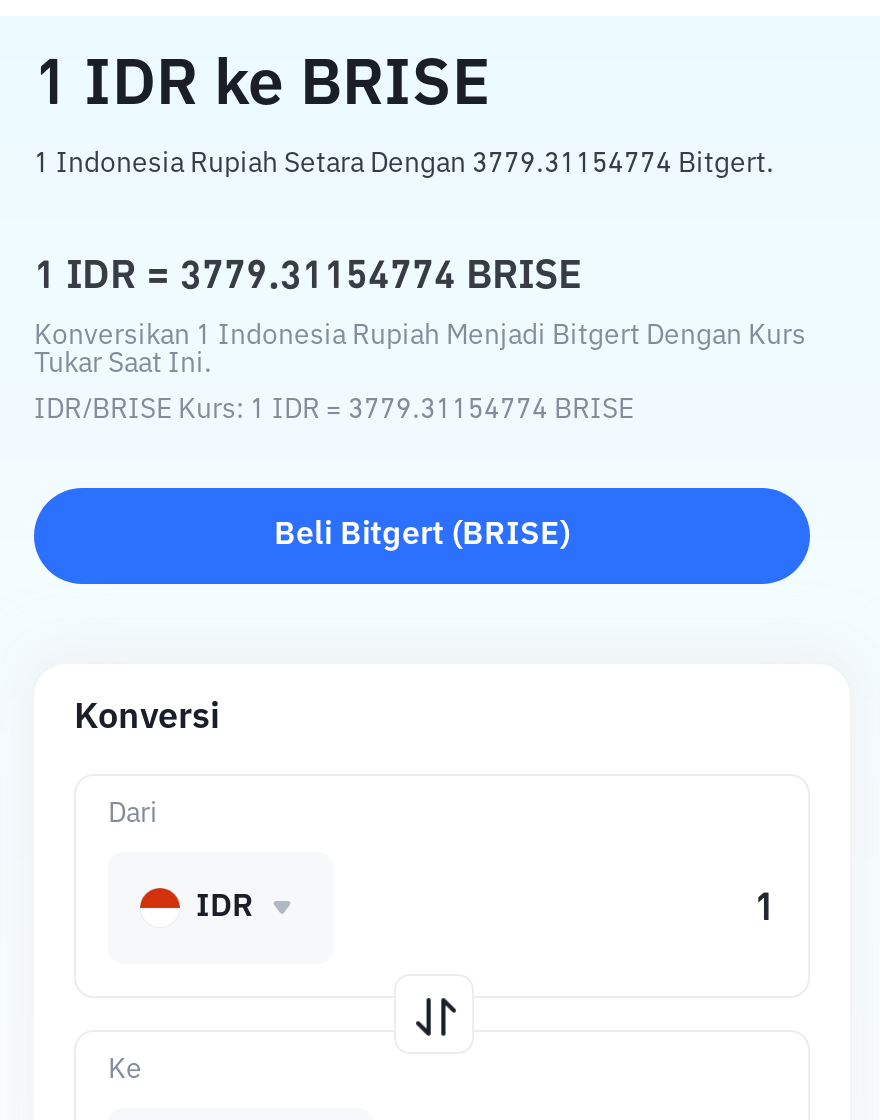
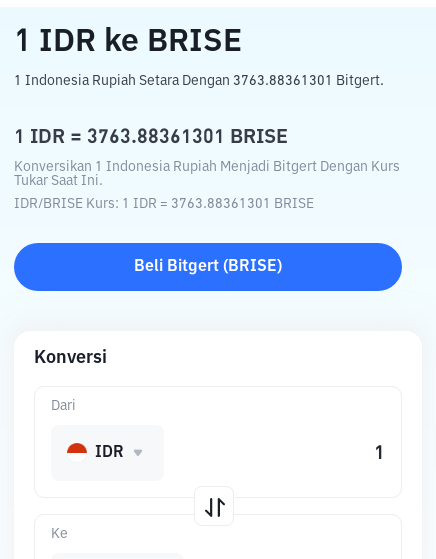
- 1 Indonesia Rupiah Setara Dengan 3779.31154774 Bitgert.
+ 1 Indonesia Rupiah Setara Dengan 3763.88361301 Bitgert.

- 1 IDR = 3779.31154774 BRISE
+ 1 IDR = 3763.88361301 BRISE

- IDR/BRISE Kurs: 1 IDR = 3779.31154774 BRISE
+ IDR/BRISE Kurs: 1 IDR = 3763.88361301 BRISE
